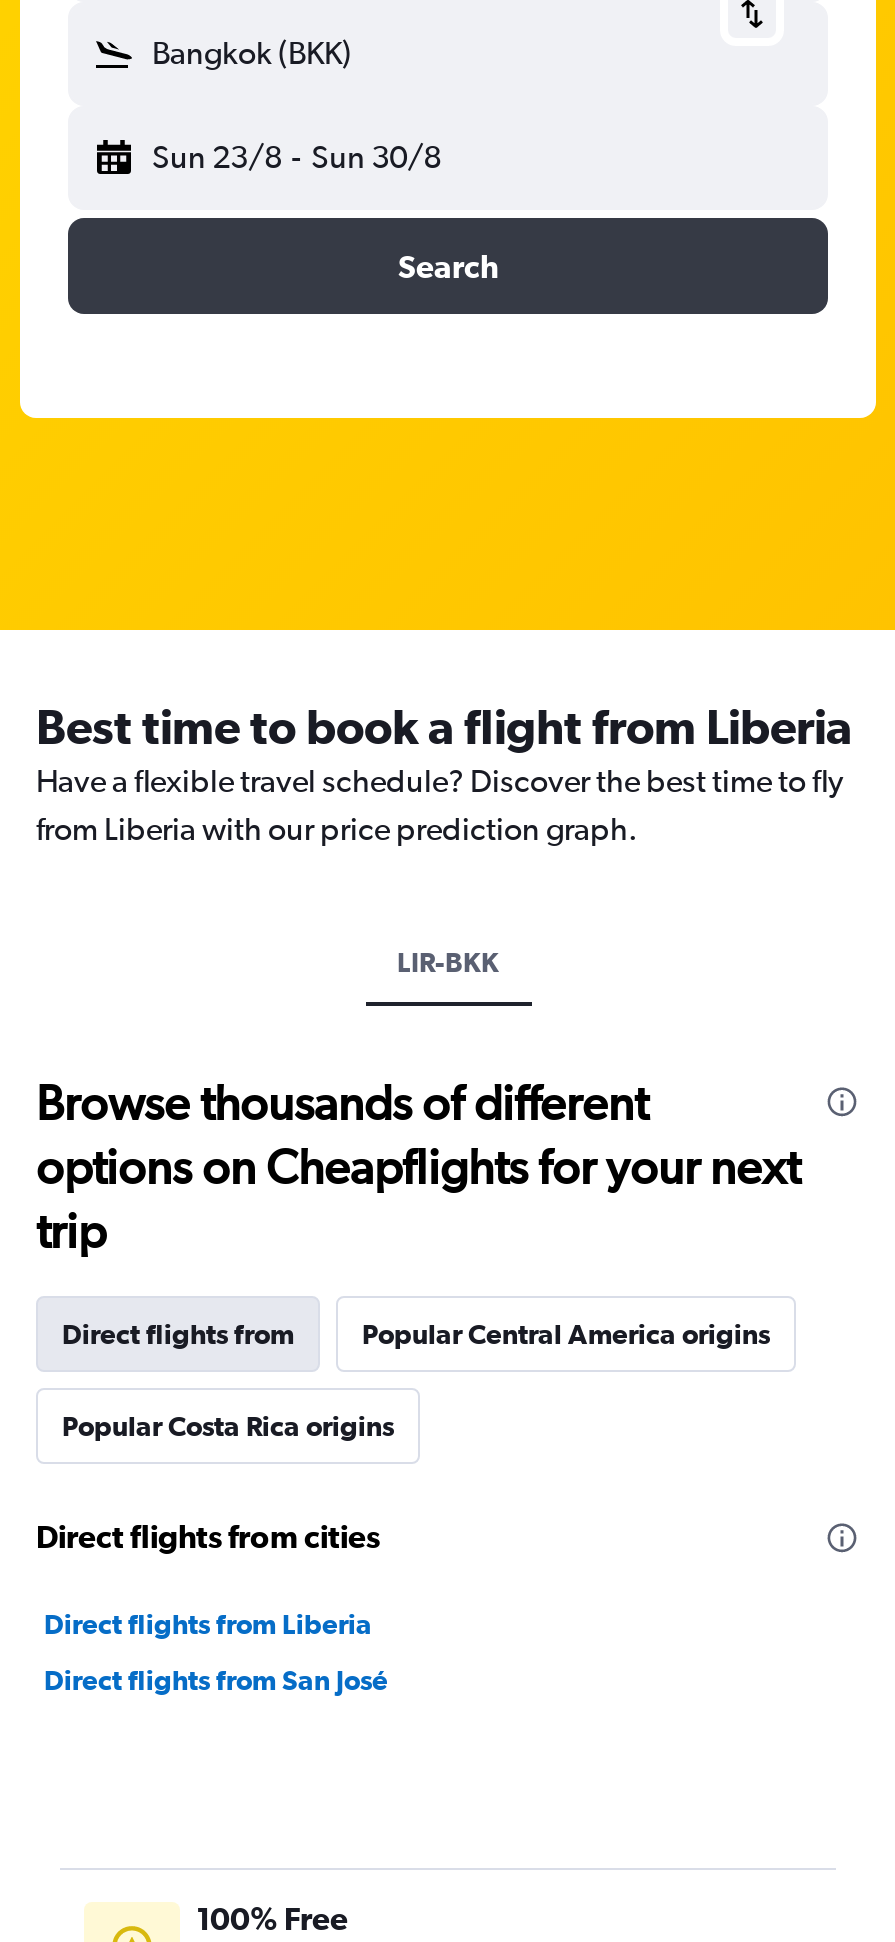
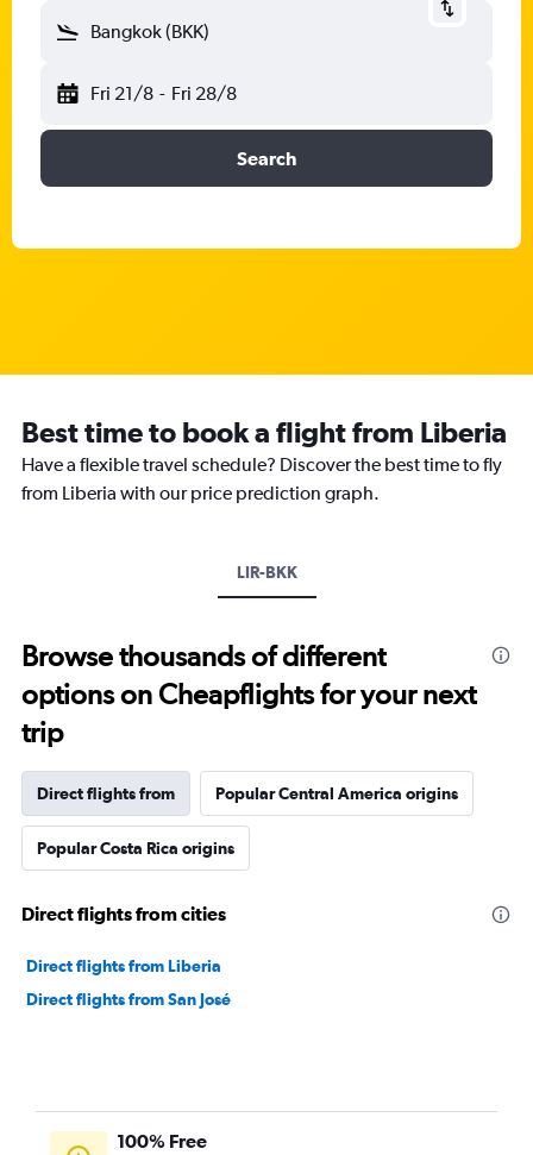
- Sun 23/8 - Sun 30/8
+ Fri 21/8 - Fri 28/8
